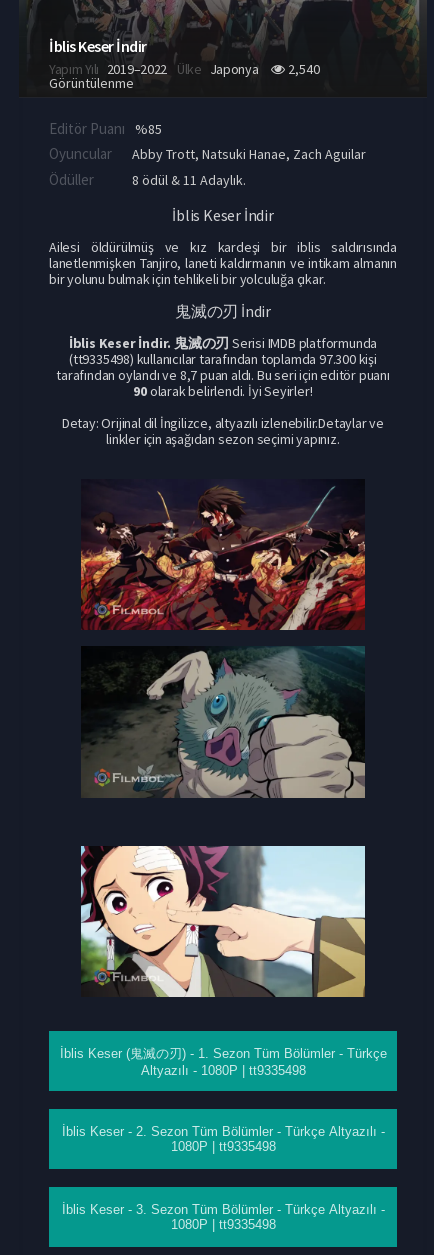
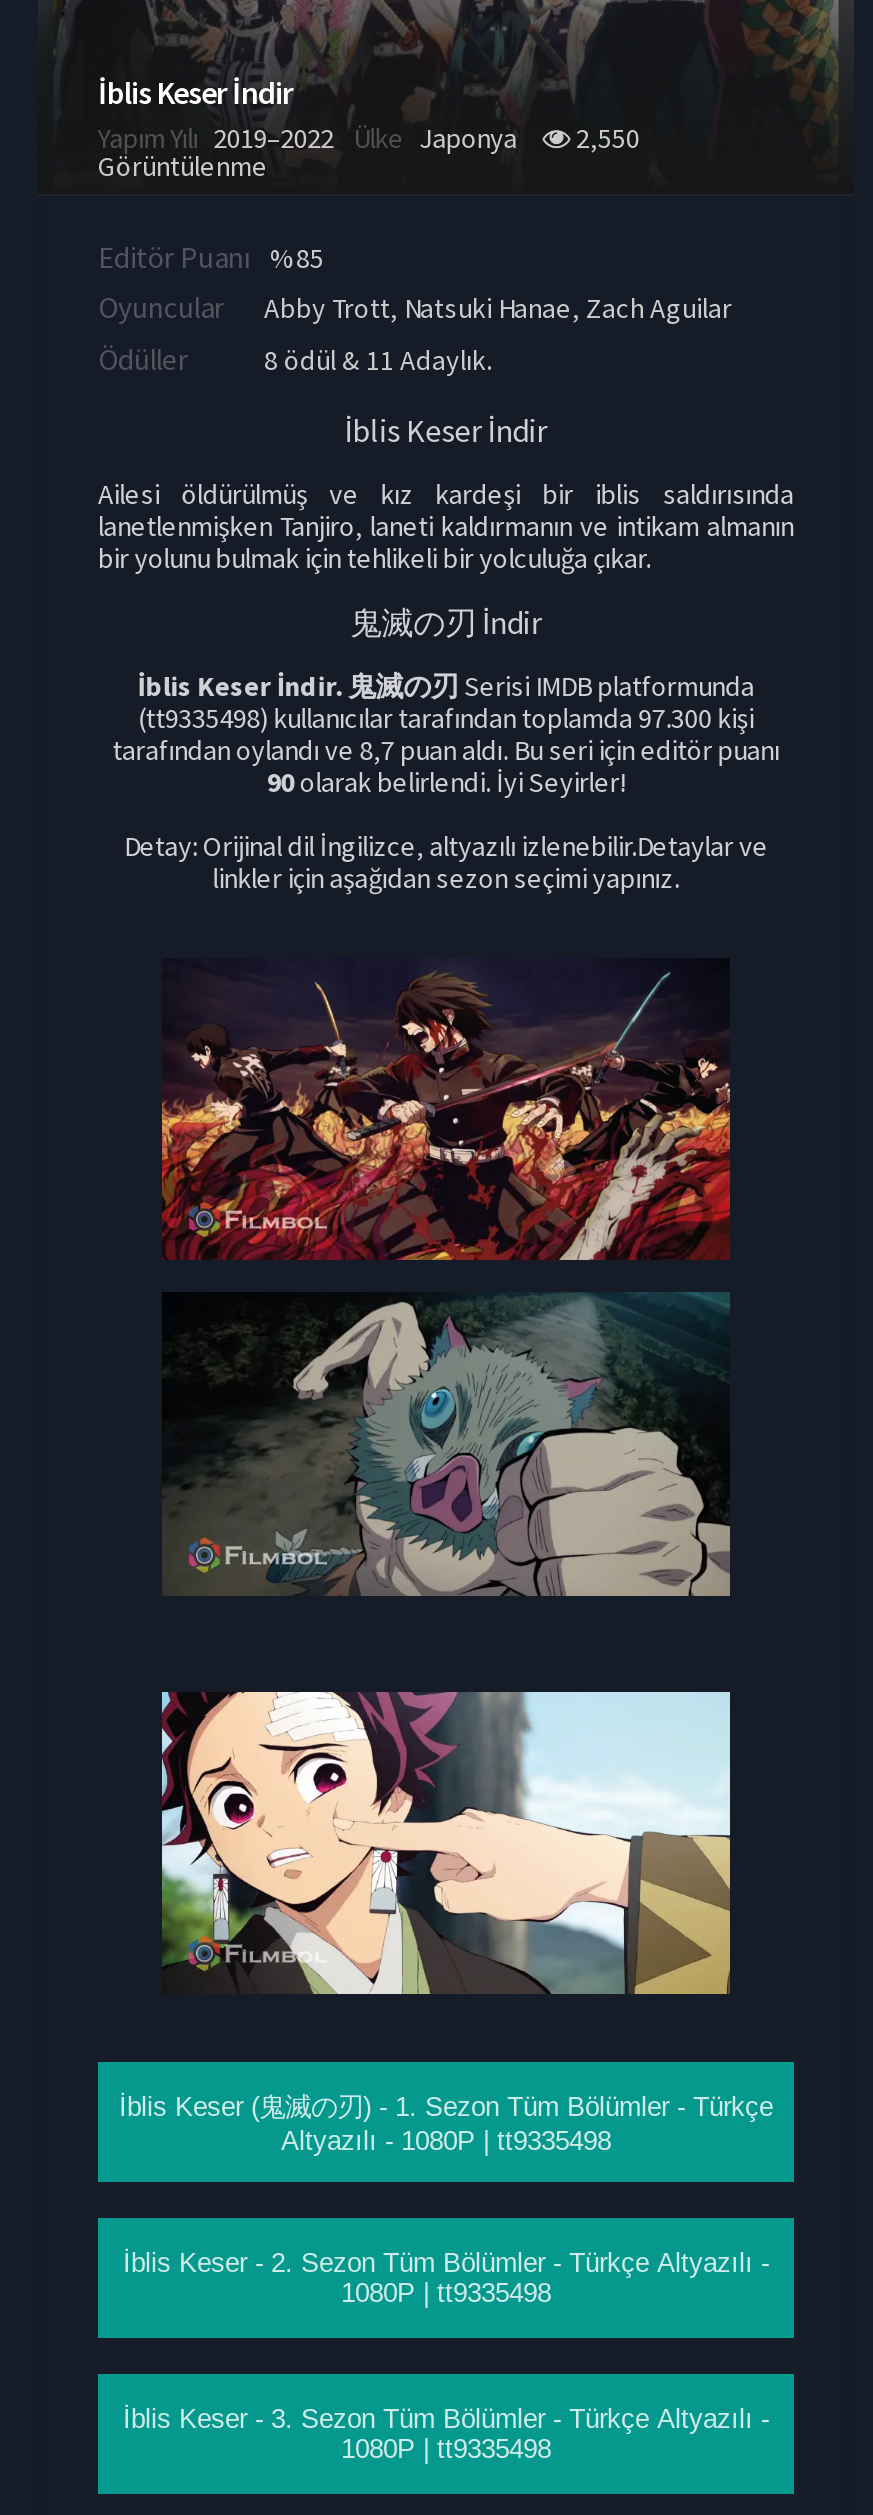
- Yapım Yılı 2019–2022 Ülke Japonya 2,540
+ Yapım Yılı 2019–2022 Ülke Japonya 2,550
